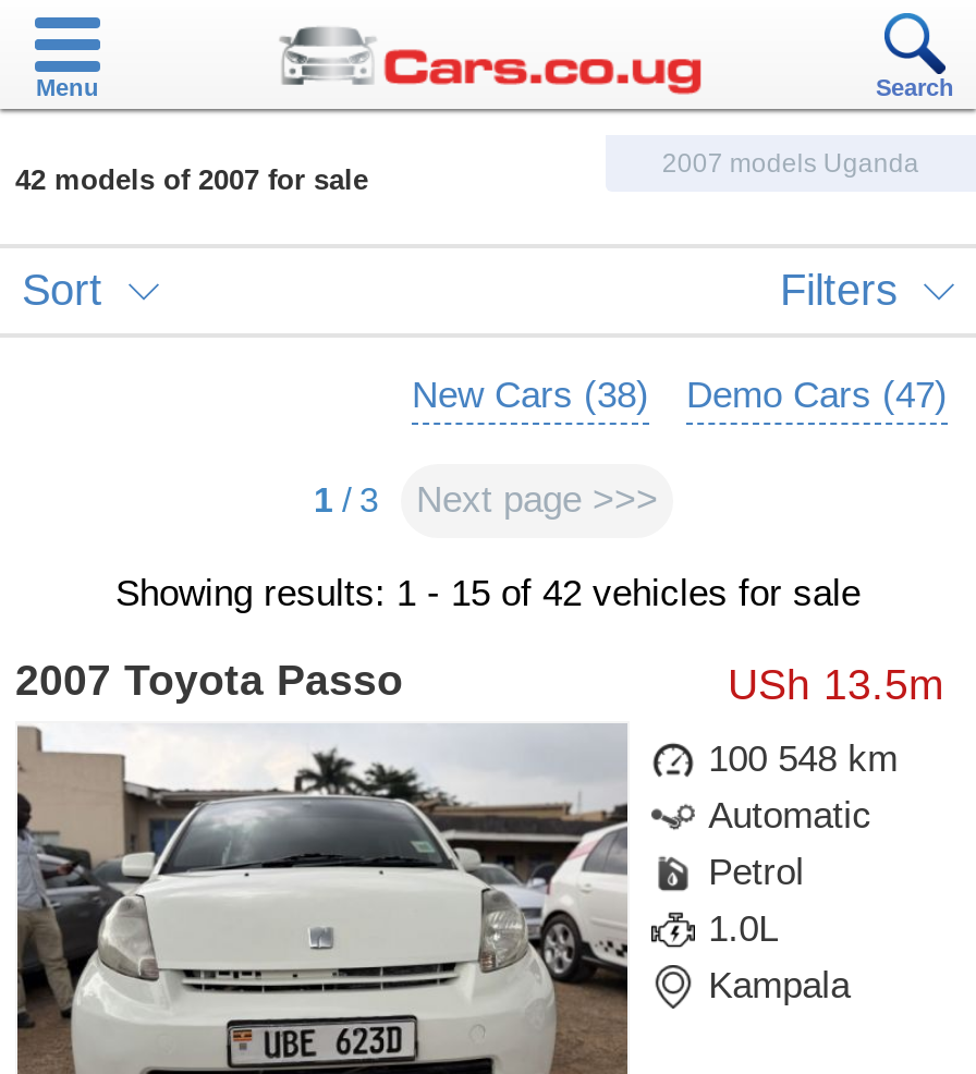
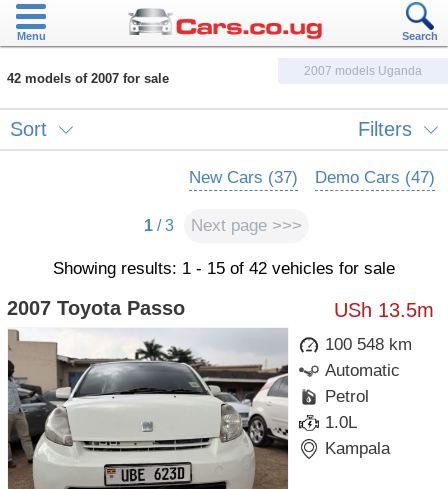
- New Cars (38) Demo Cars (47)
+ New Cars (37) Demo Cars (47)
